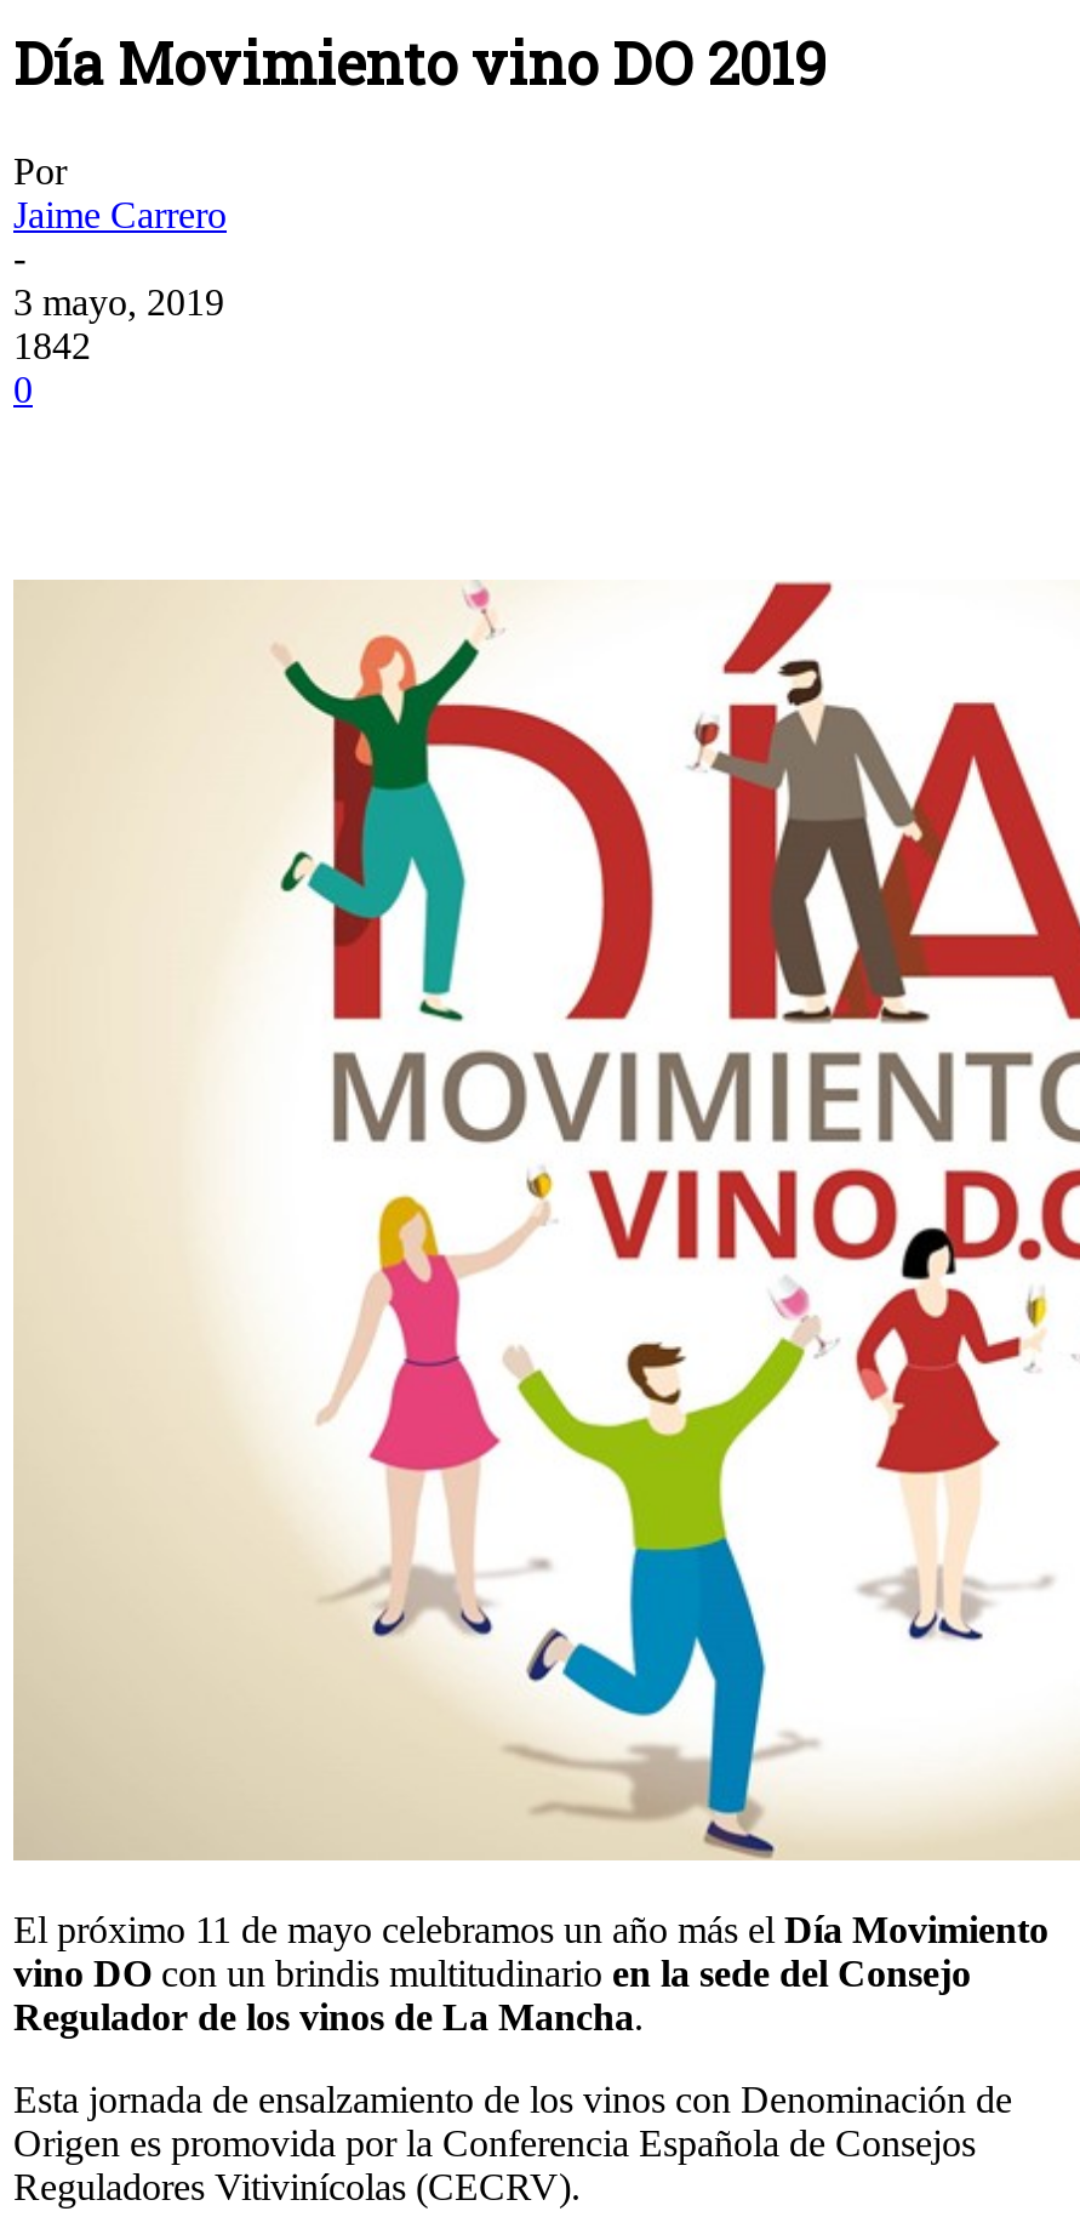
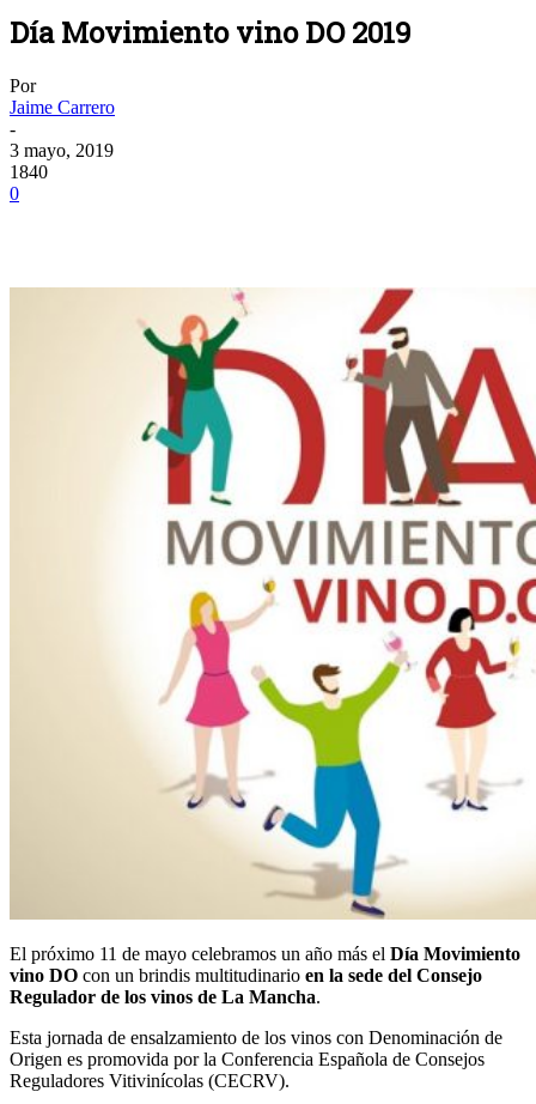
- 1842
+ 1840
